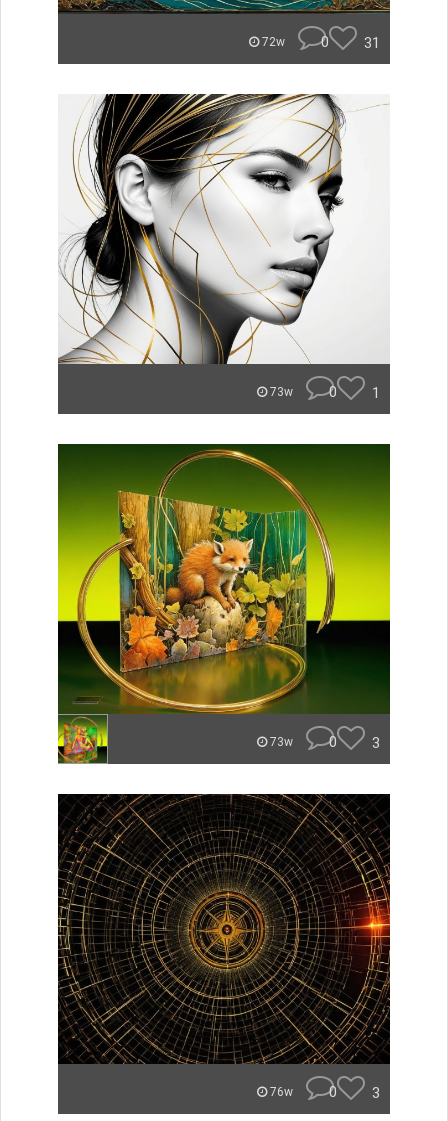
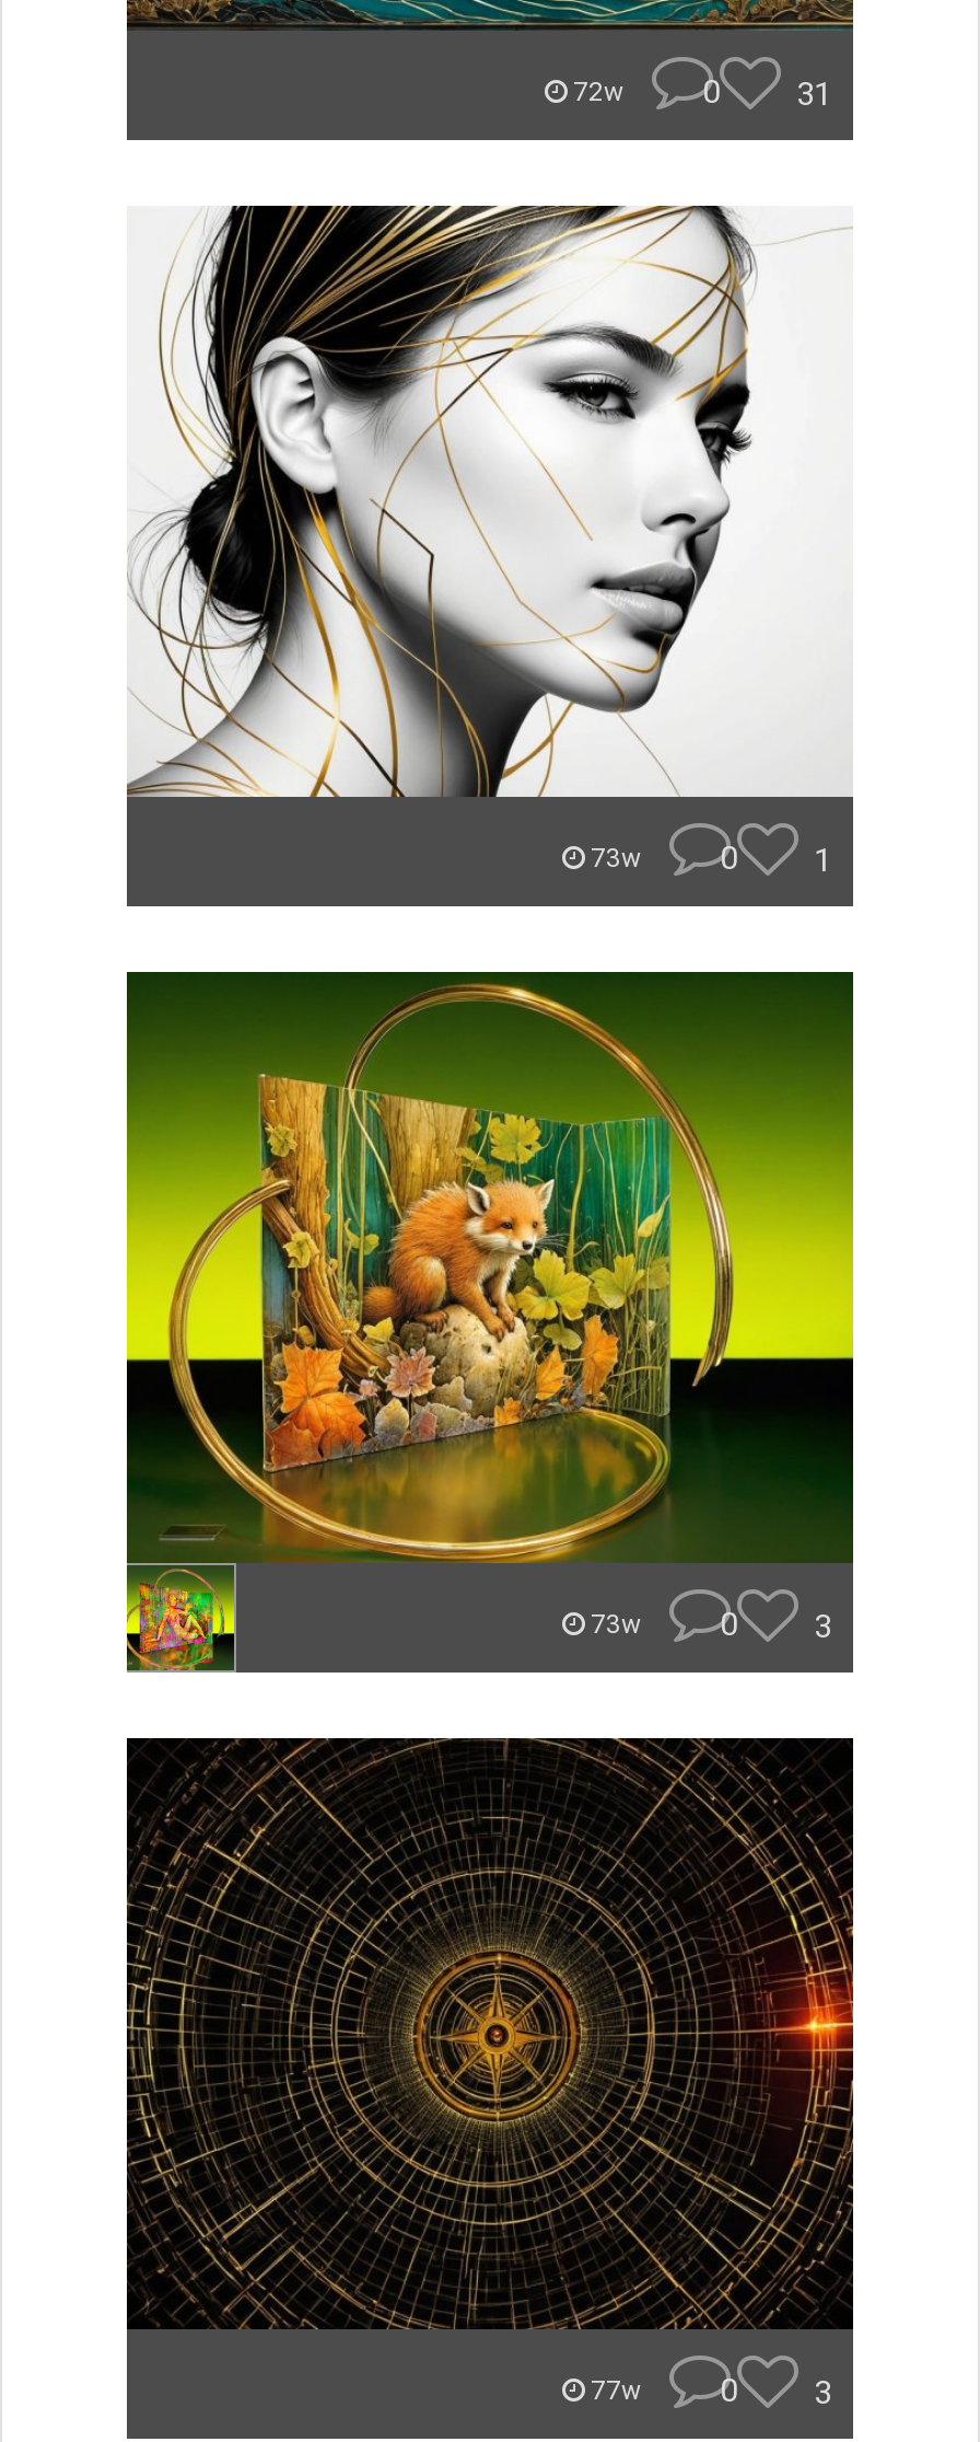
- 76w
+ 77w
